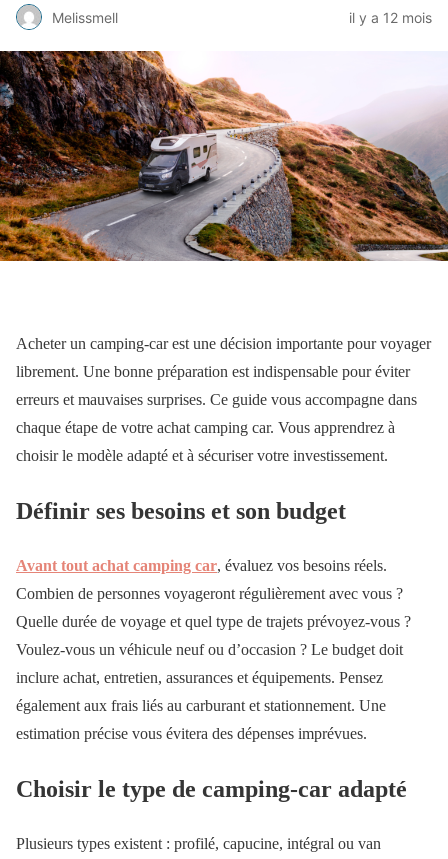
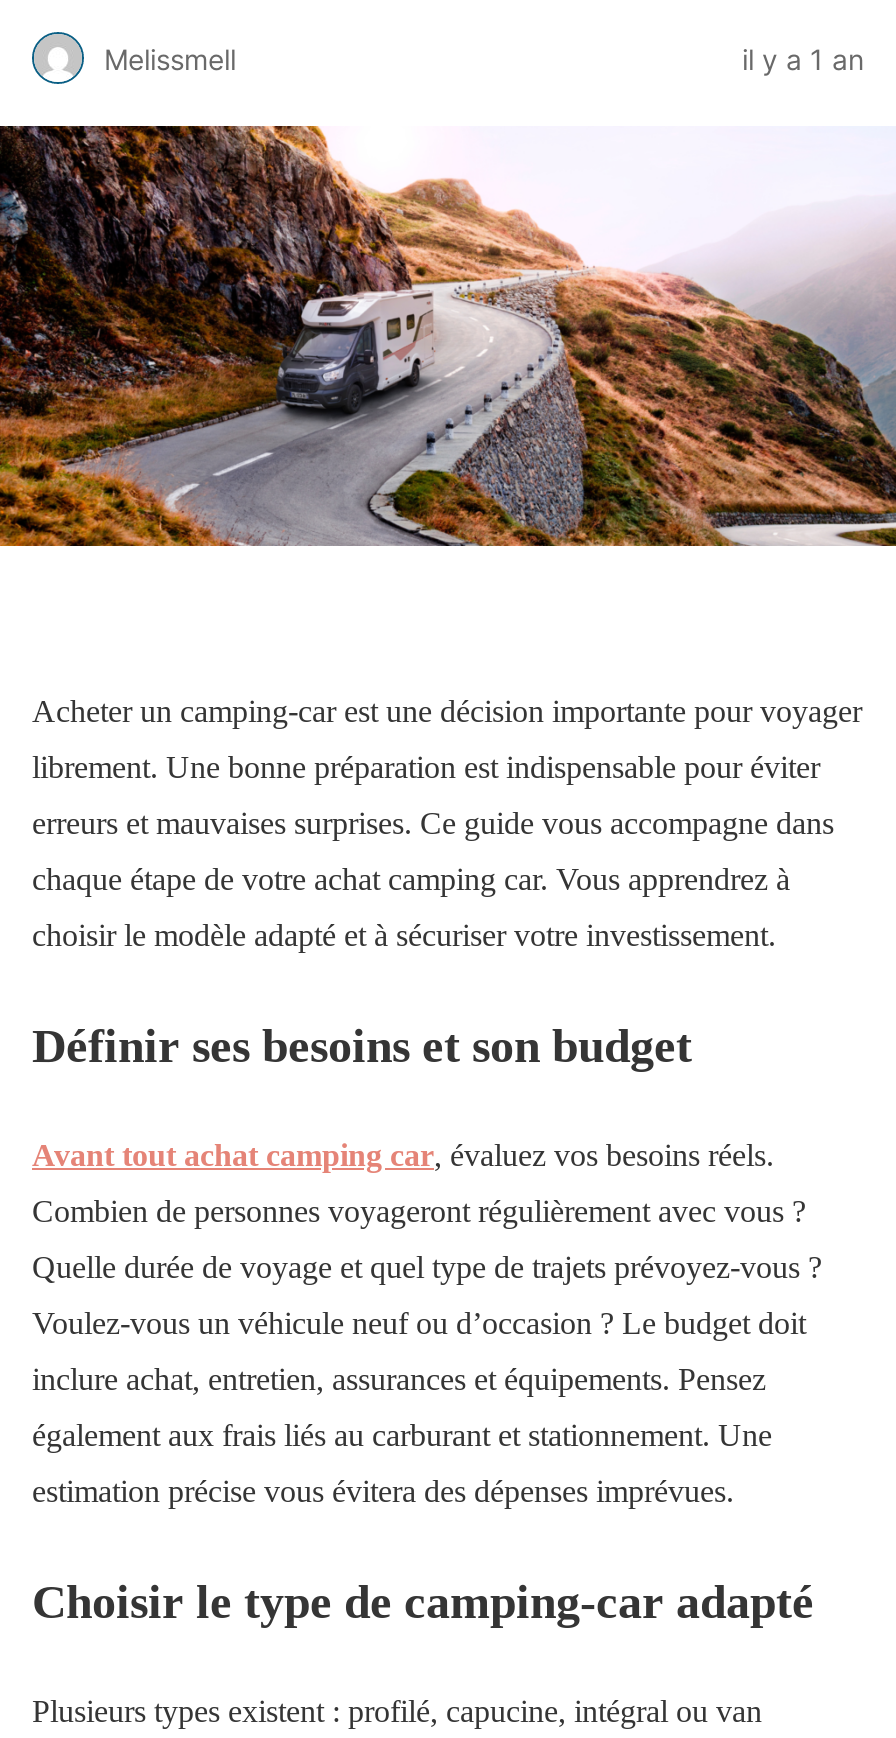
- il y a 12 mois
+ il y a 1 an
